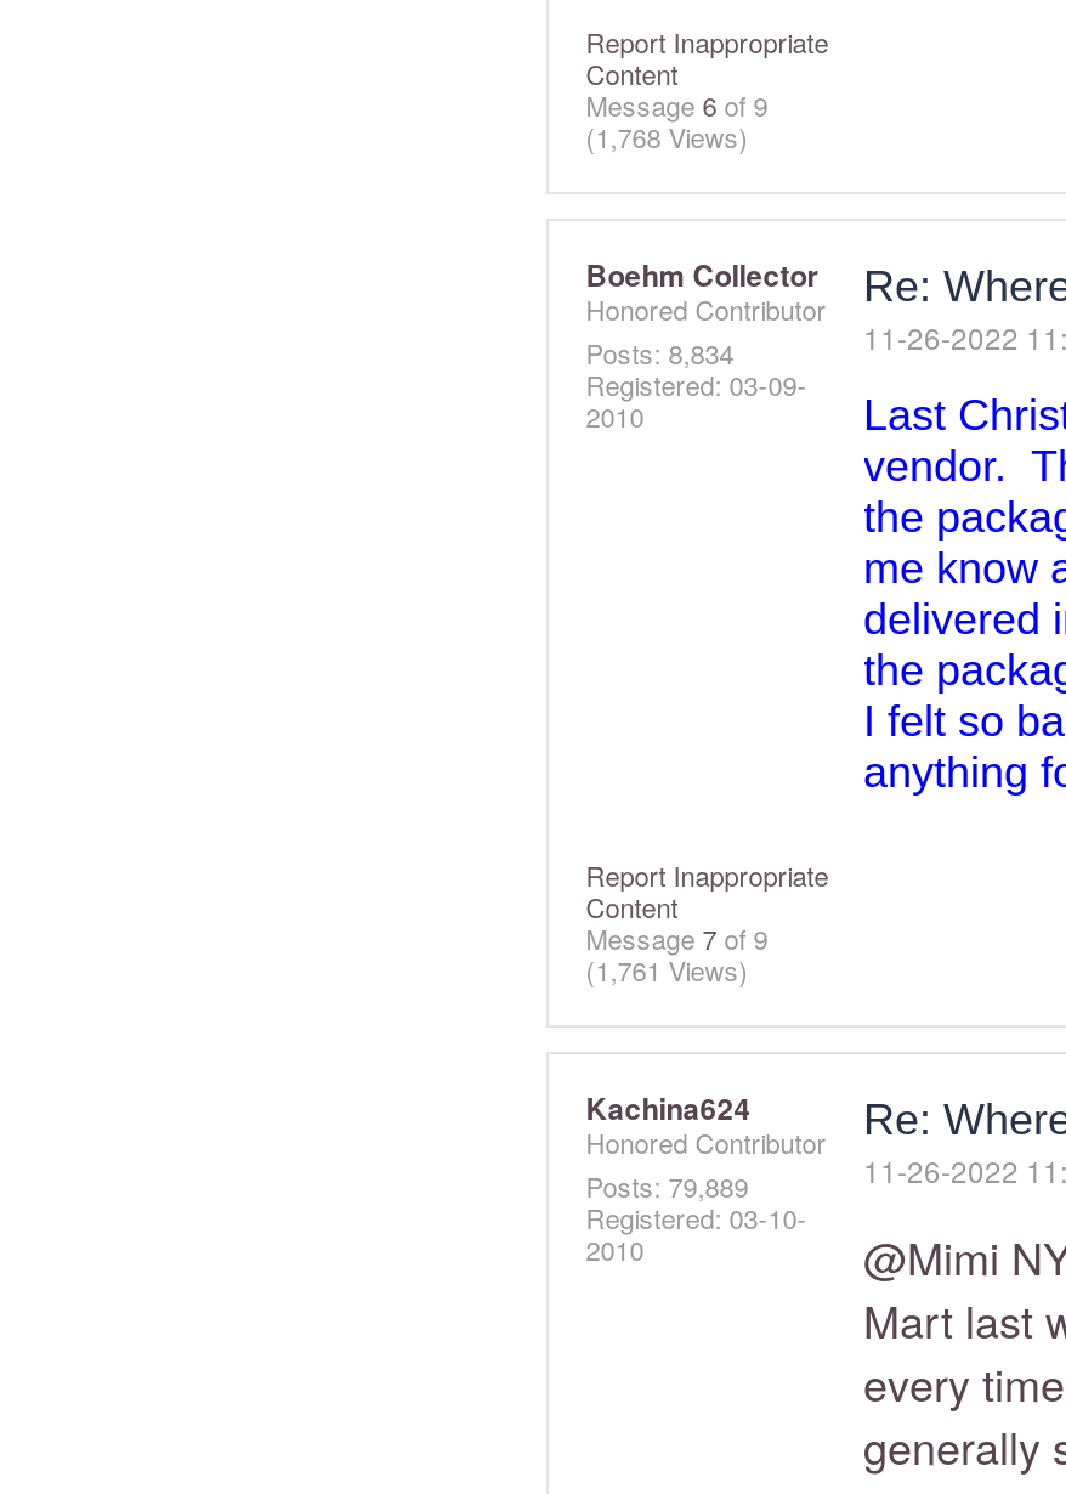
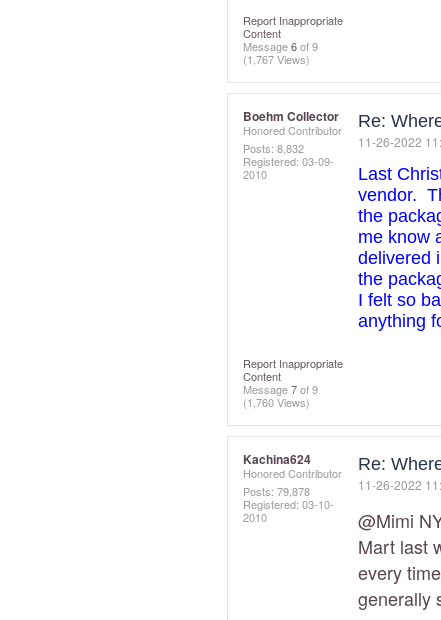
- (1,768 Views)
+ (1,767 Views)

- Posts: 8,834
+ Posts: 8,832

- (1,761 Views)
+ (1,760 Views)

- Posts: 79,889
+ Posts: 79,878
